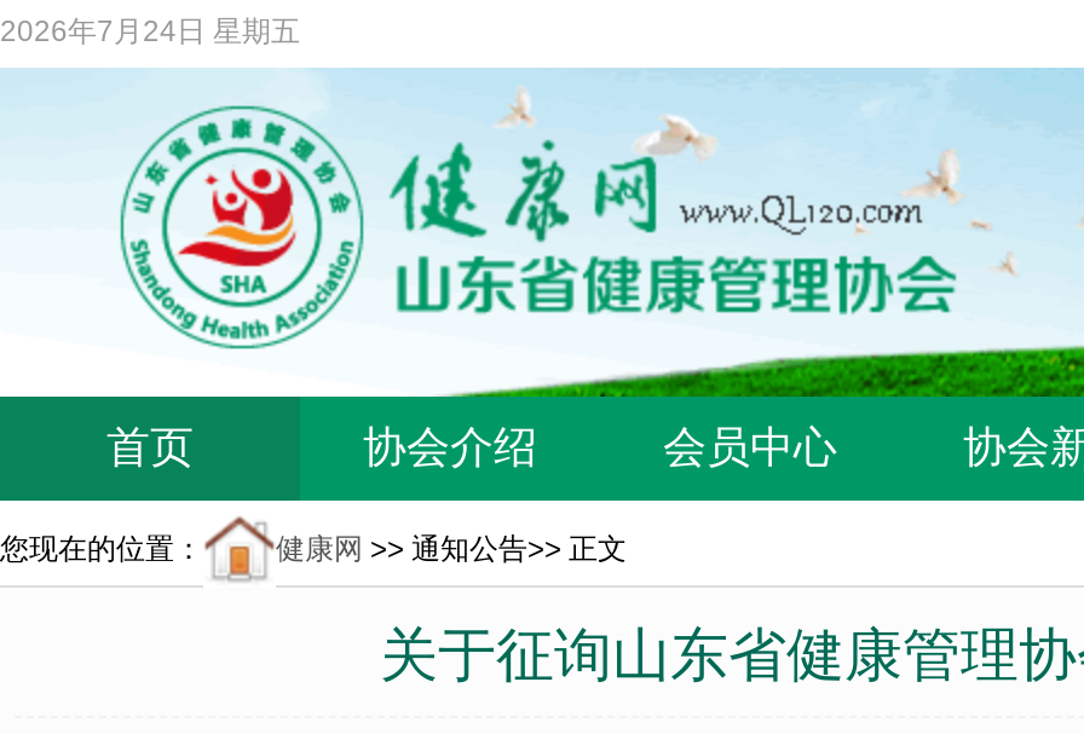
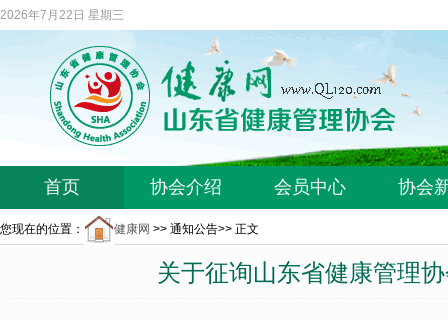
- 2026年7月24日 星期五
+ 2026年7月22日 星期三
